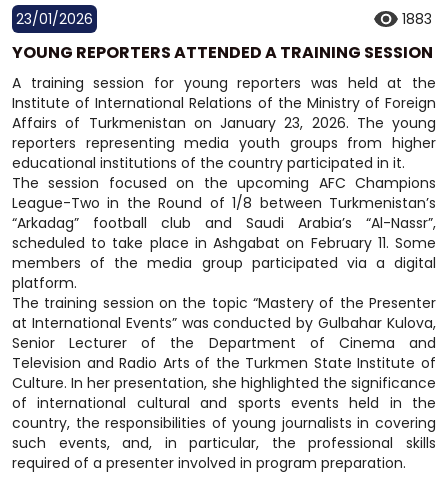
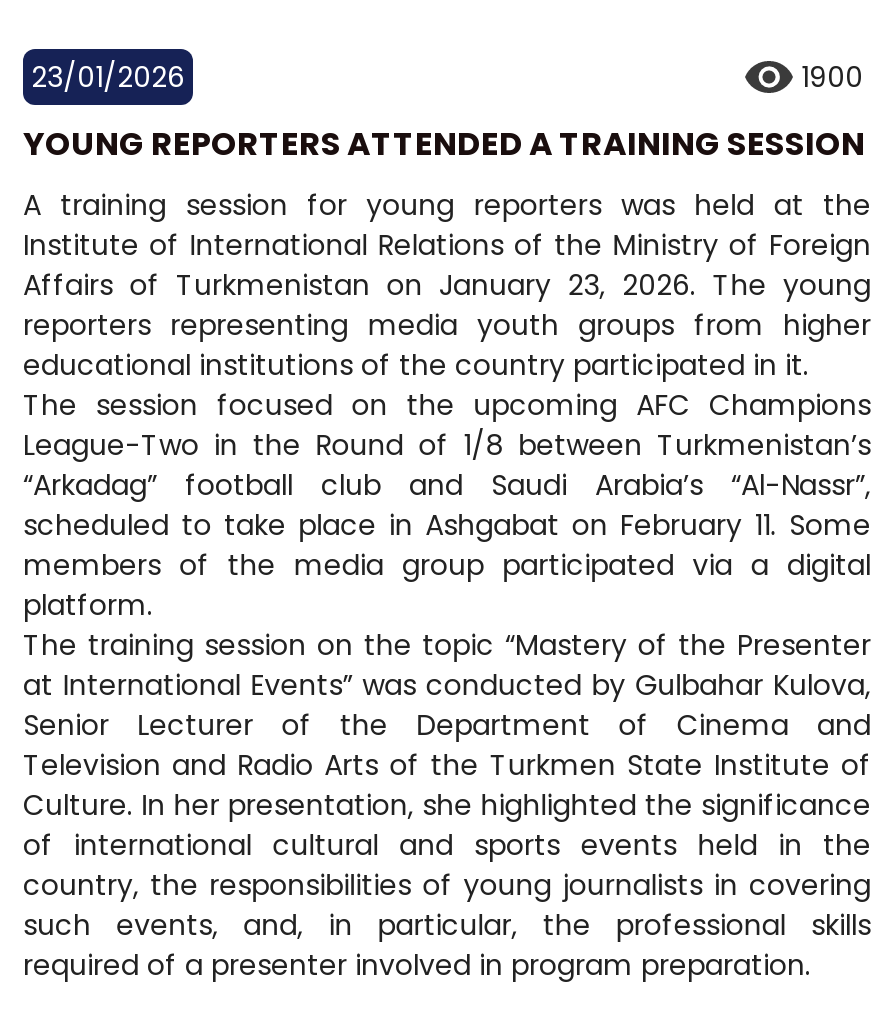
- 1883
+ 1900
